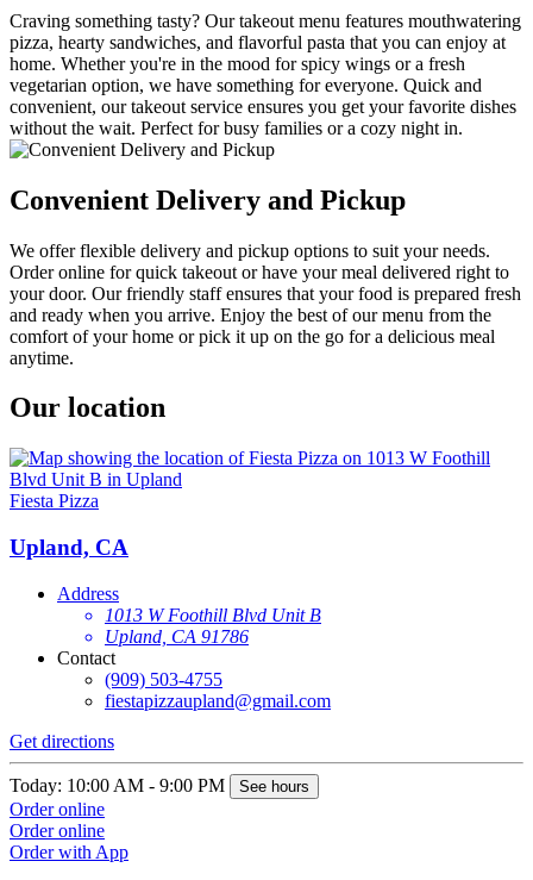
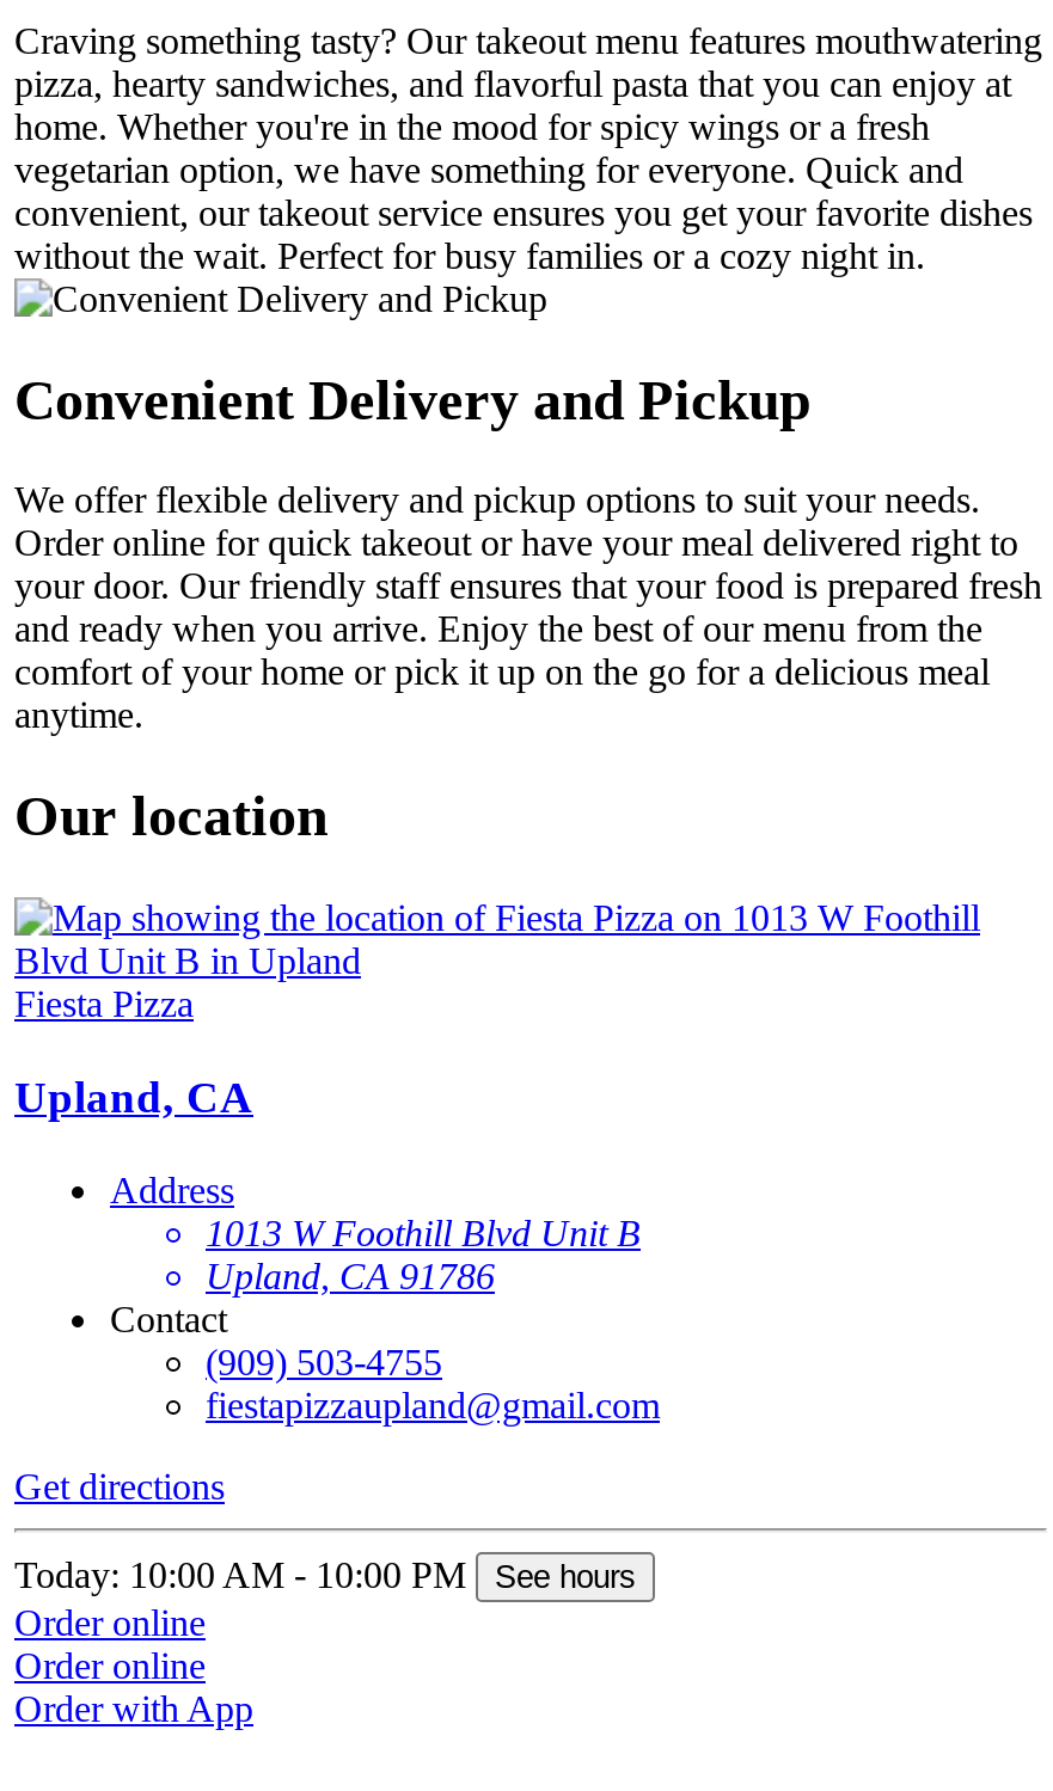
- Today: 10:00 AM - 9:00 PM See hours
+ Today: 10:00 AM - 10:00 PM See hours
